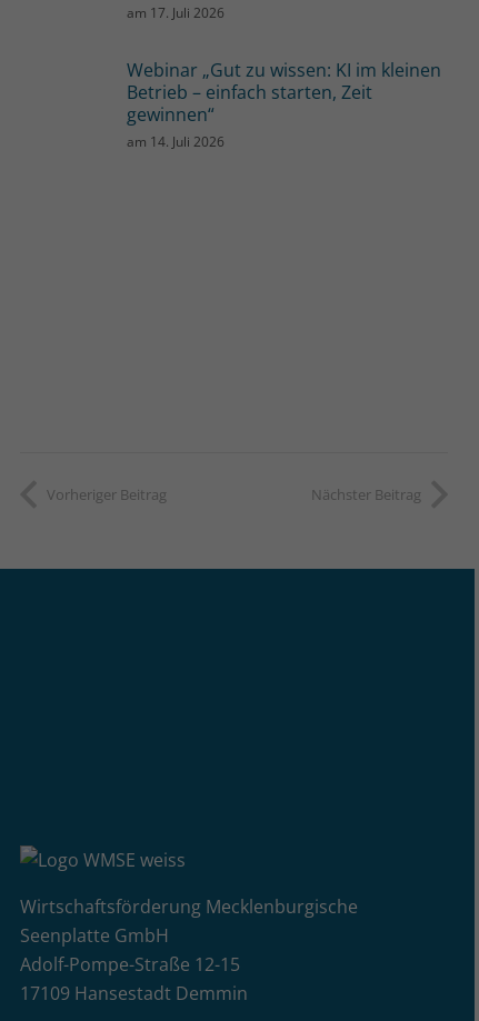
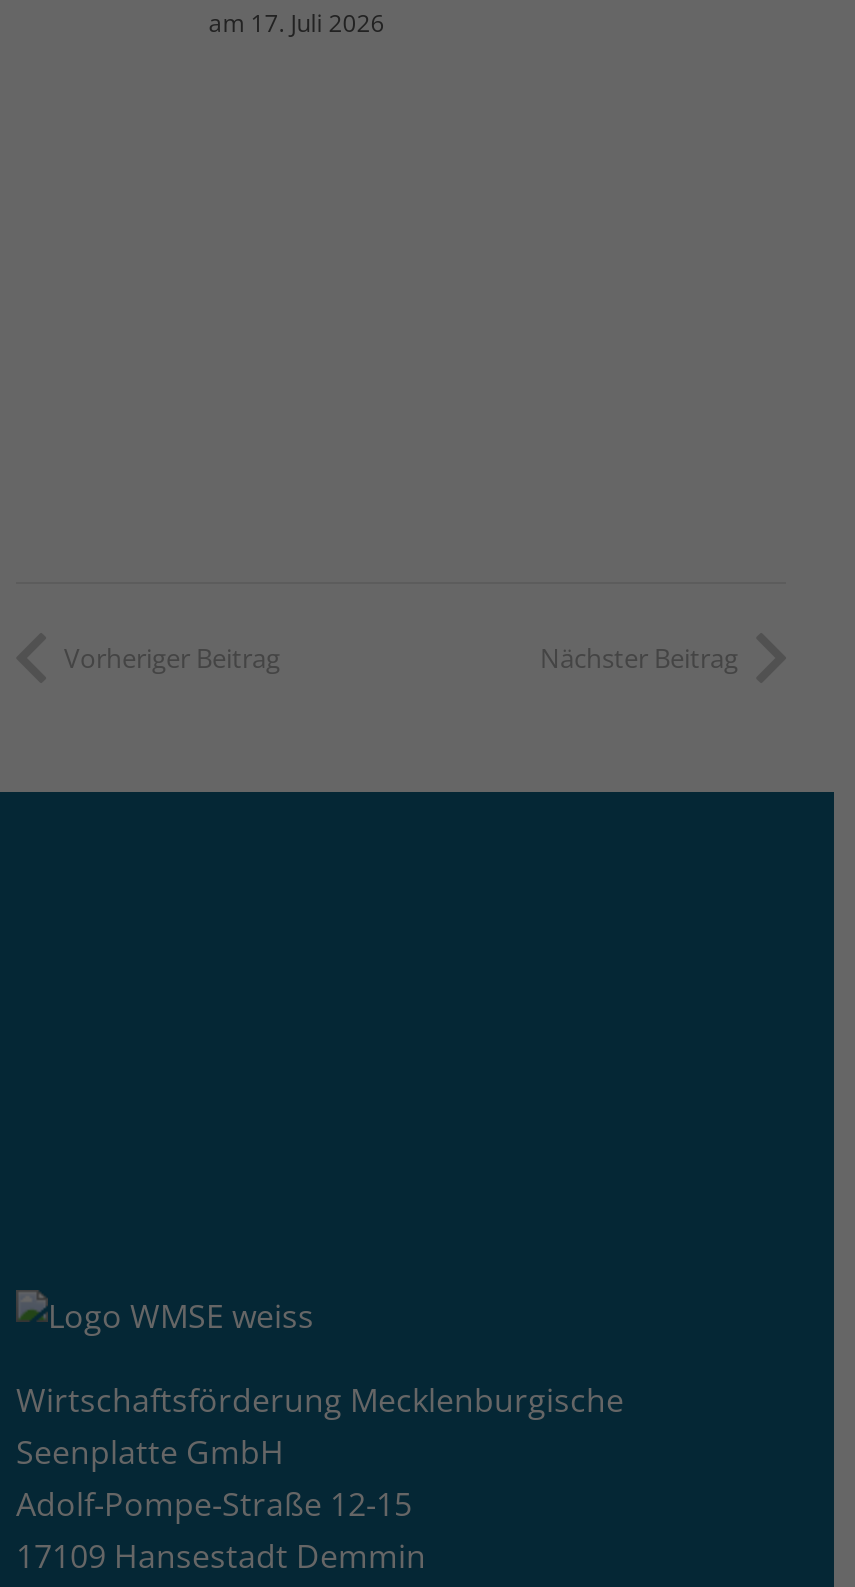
- Webinar „Gut zu wissen: KI im kleinen
- Betrieb – einfach starten, Zeit
- gewinnen“
- am 14. Juli 2026
